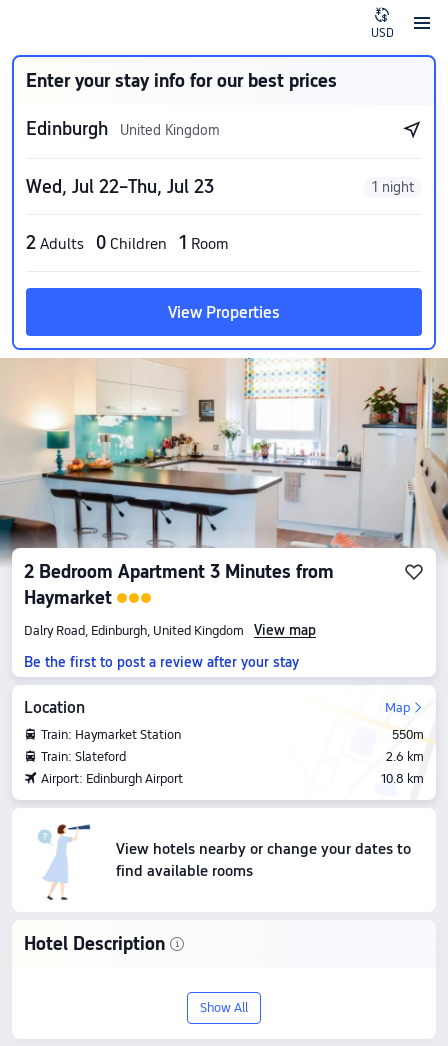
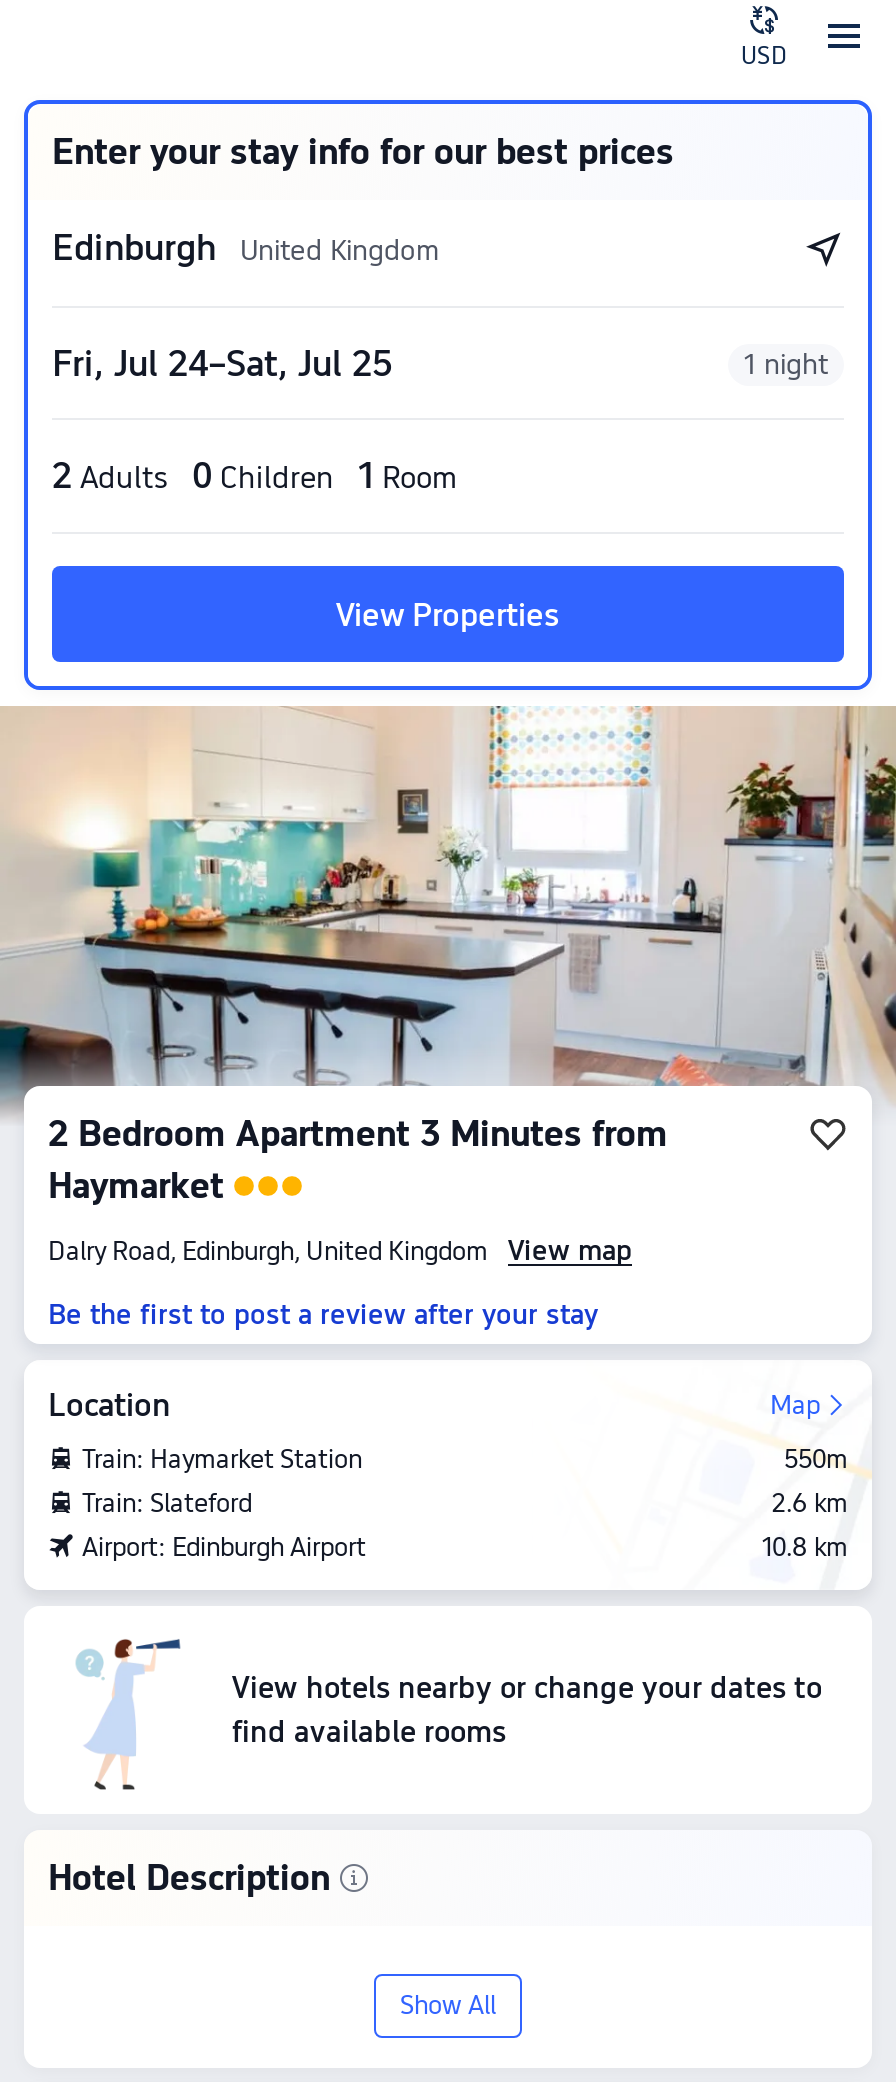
- Wed, Jul 22–Thu, Jul 23
+ Fri, Jul 24–Sat, Jul 25
